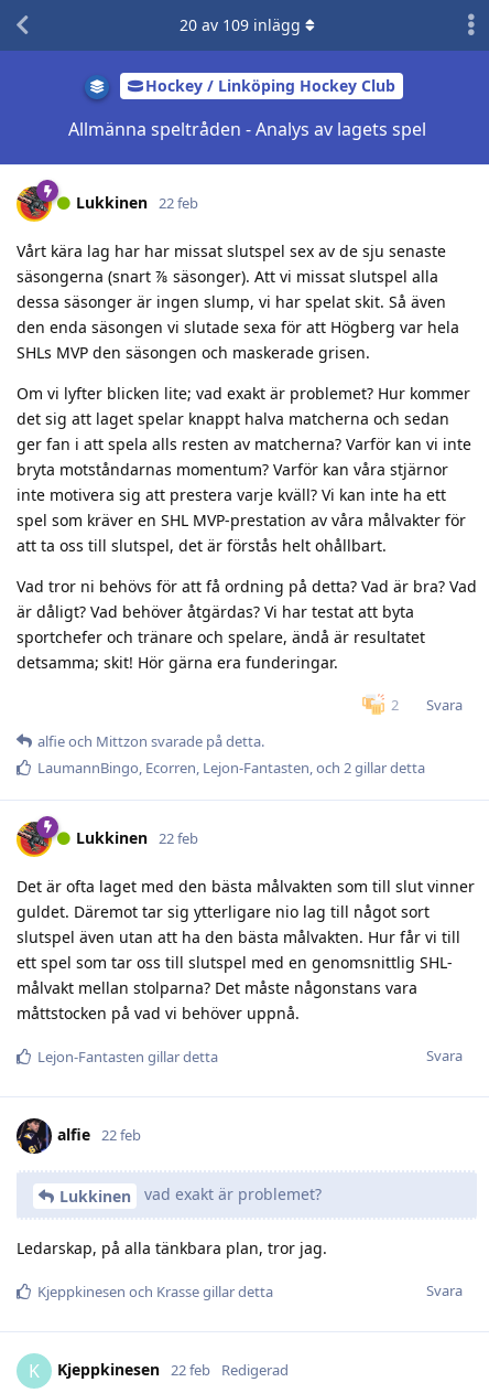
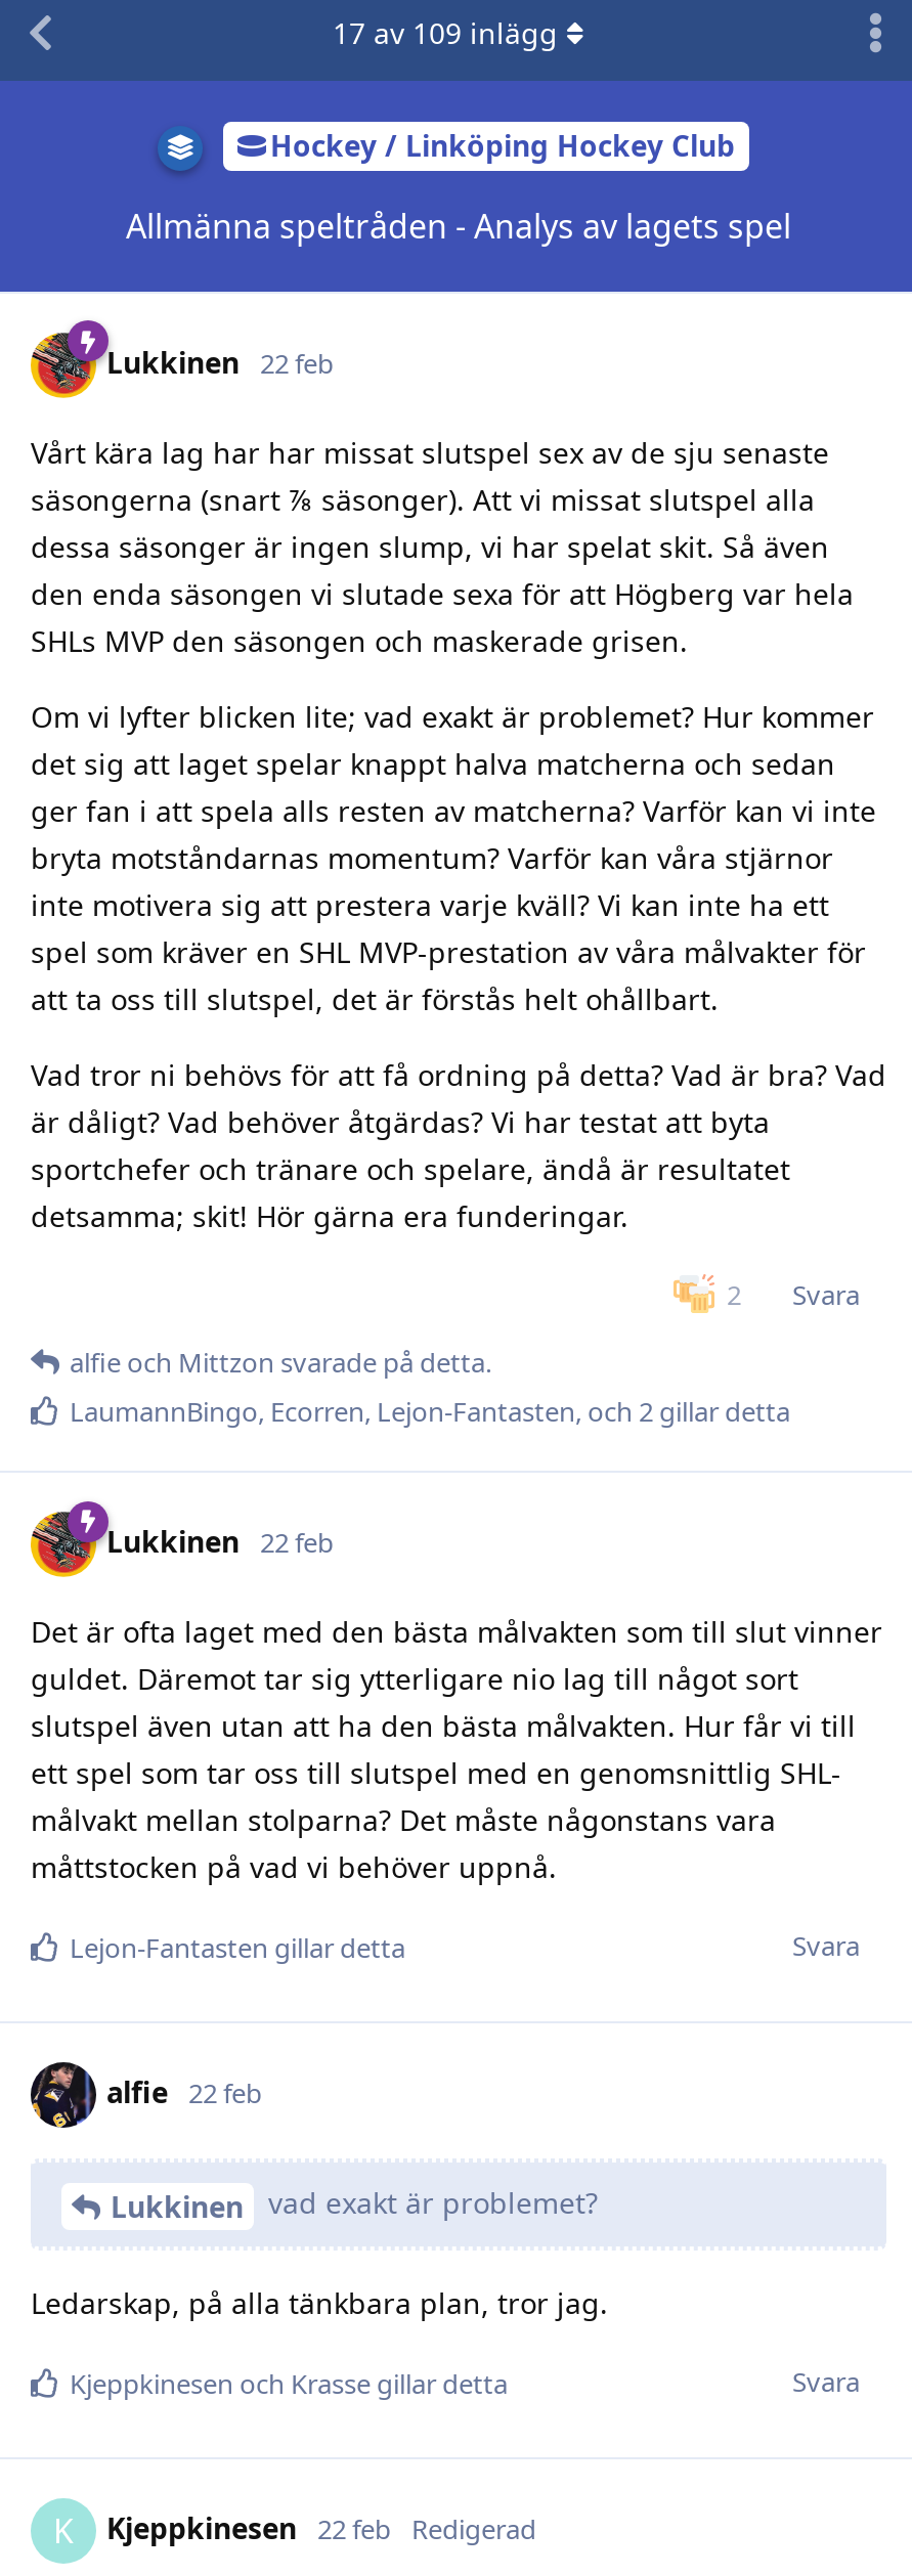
- 20 av 109 inlägg
+ 17 av 109 inlägg
